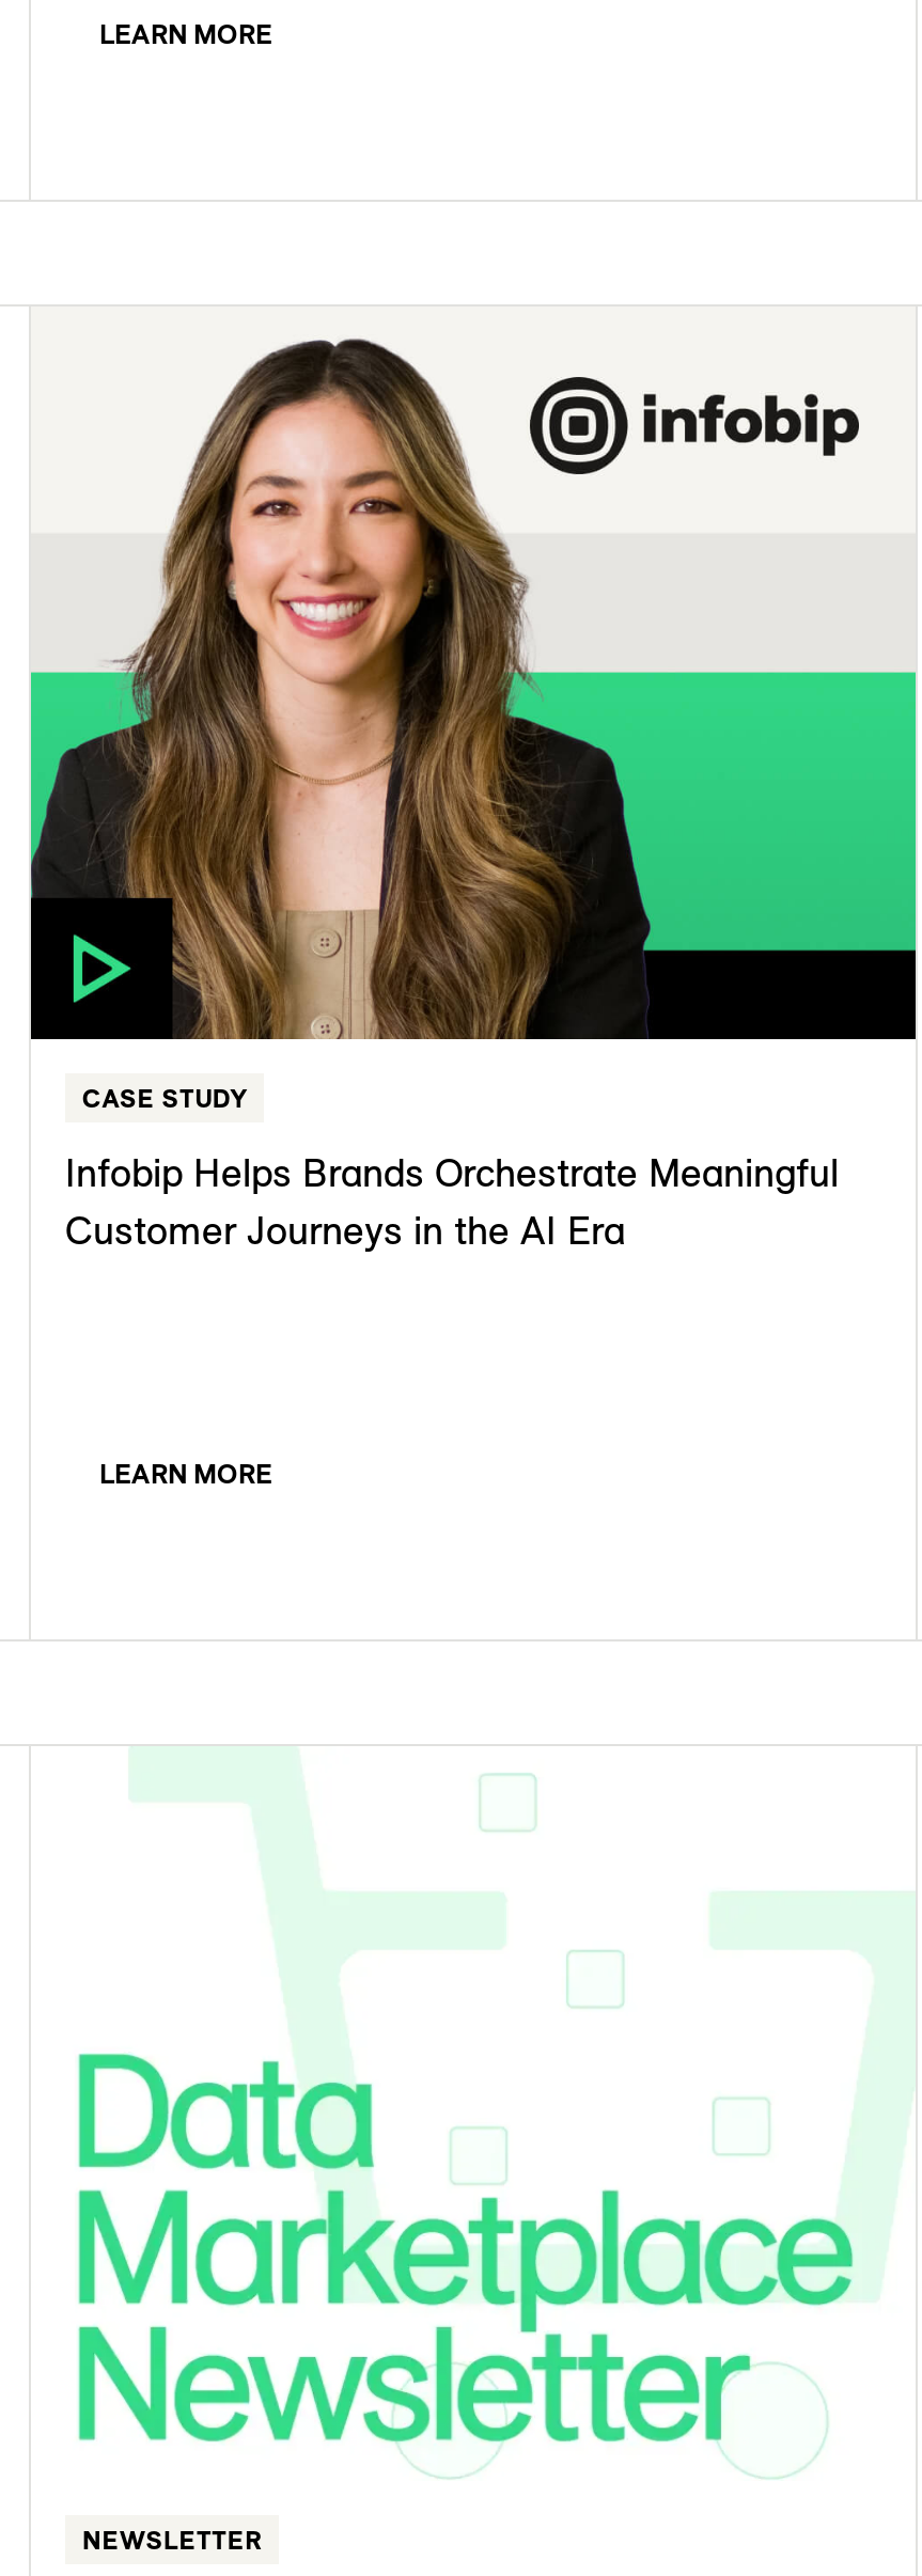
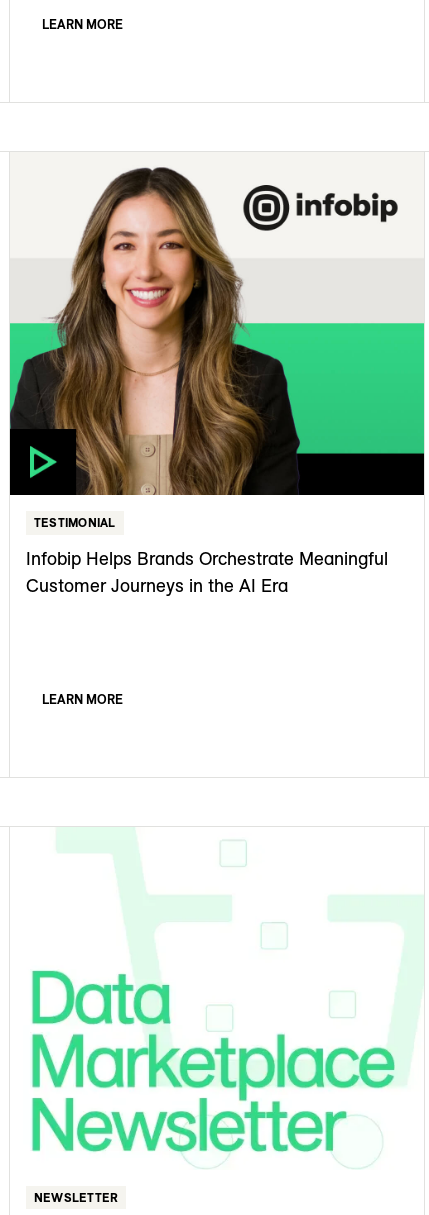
- CASE STUDY
+ TESTIMONIAL
